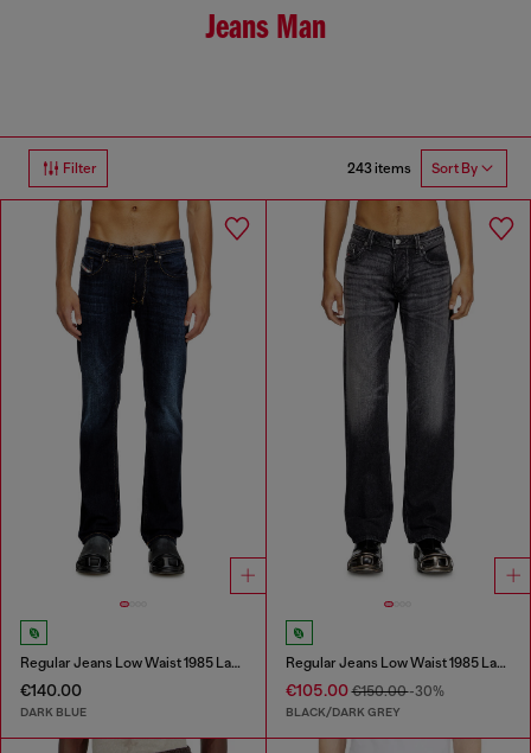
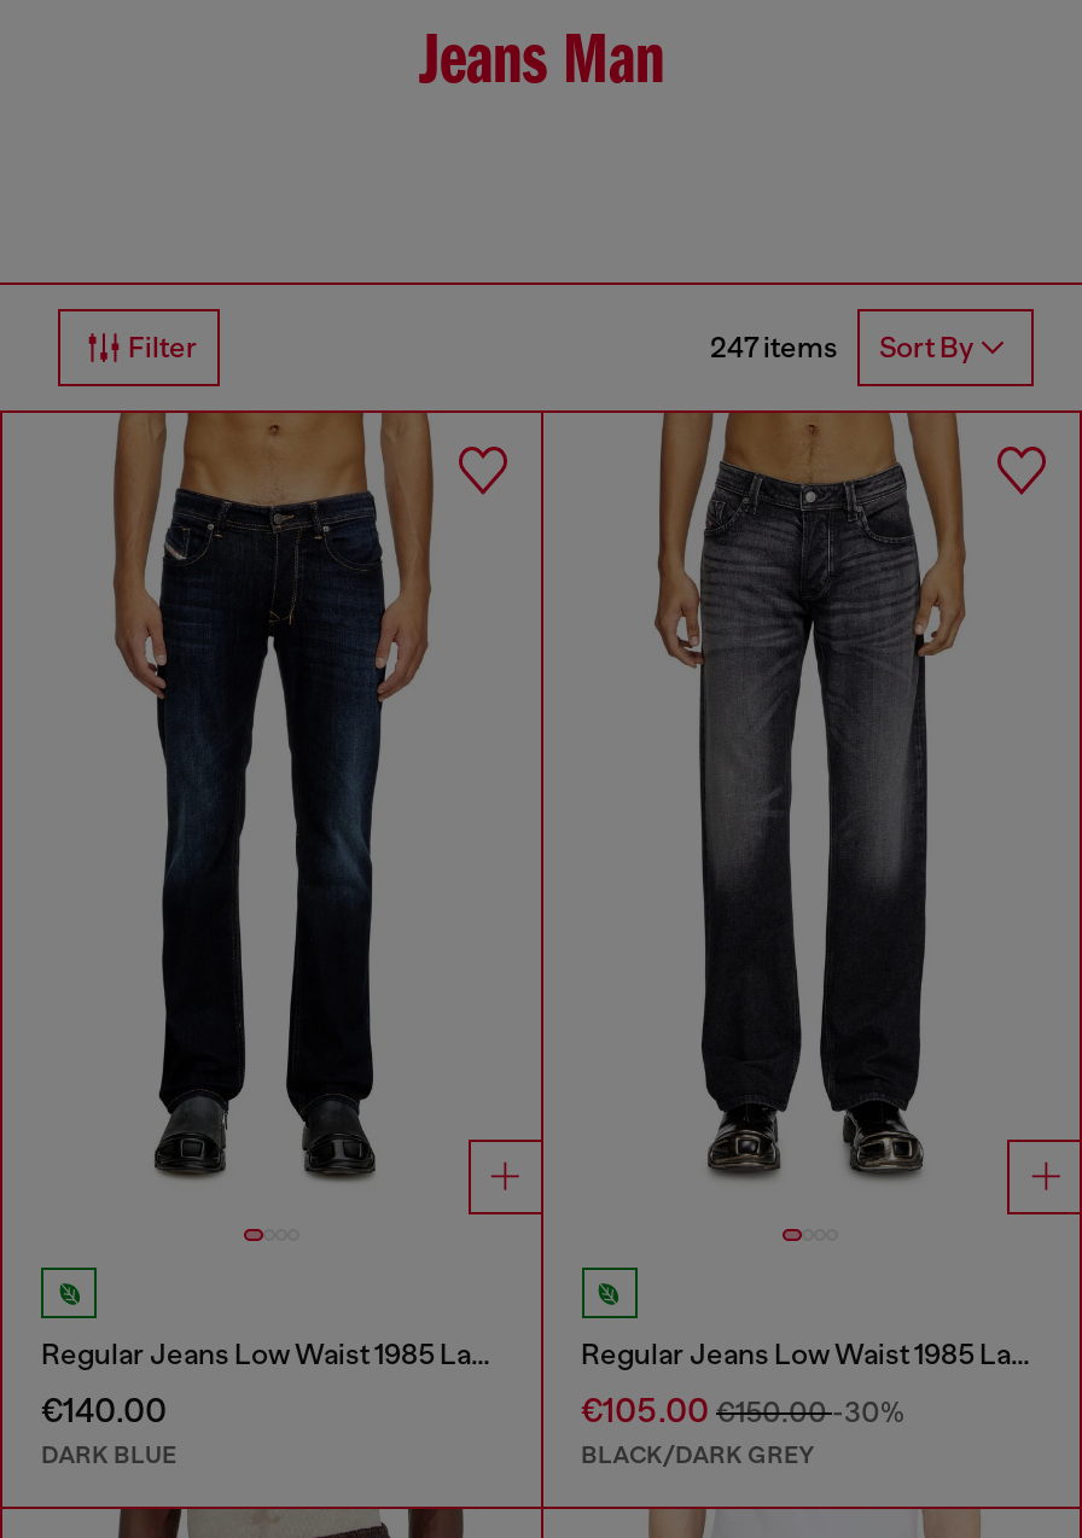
- 243 items Sort By
+ 247 items Sort By
